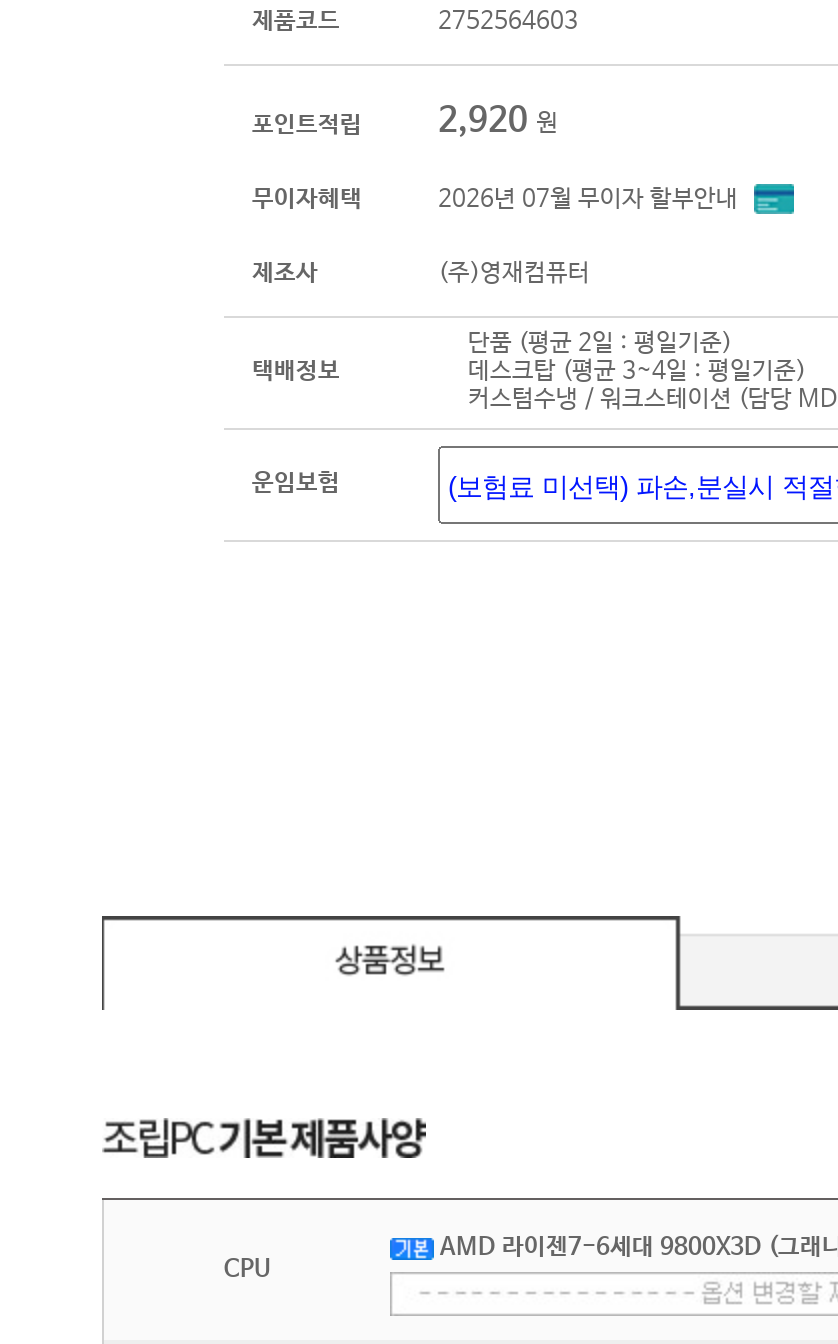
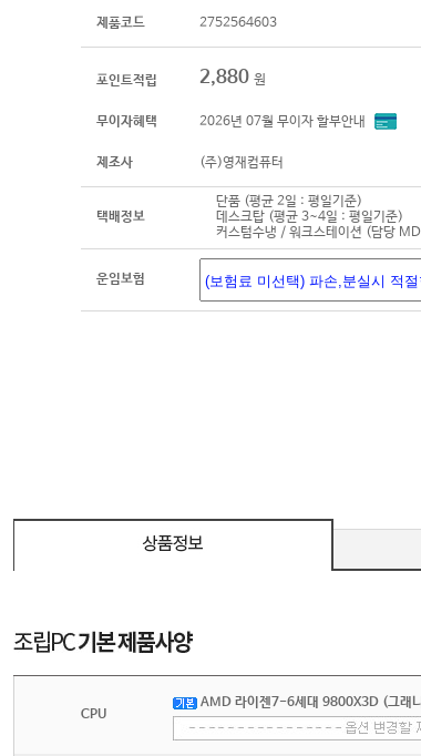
- 2,920 원
+ 2,880 원
